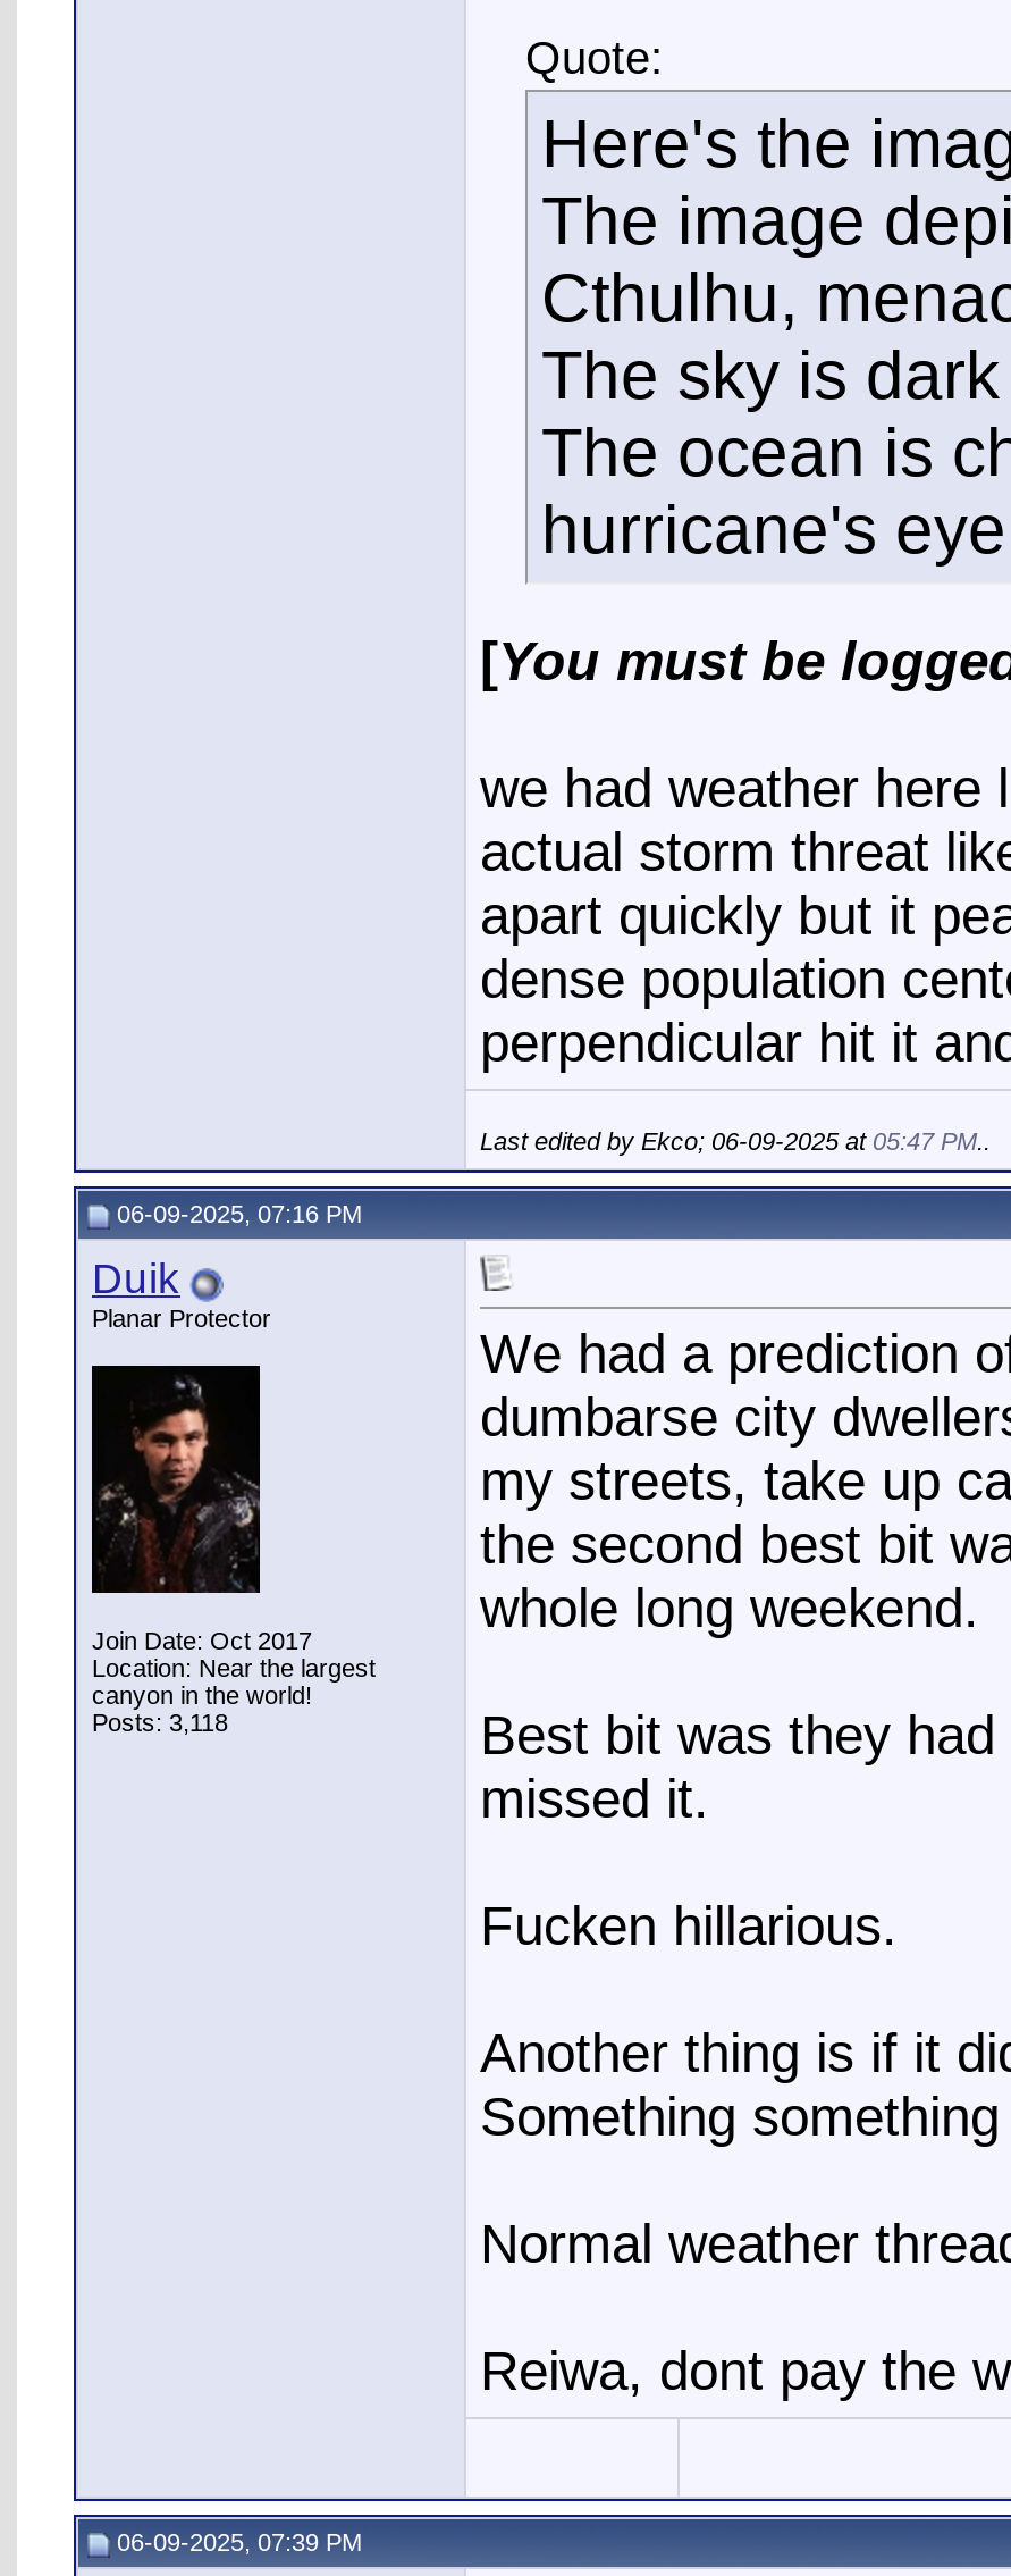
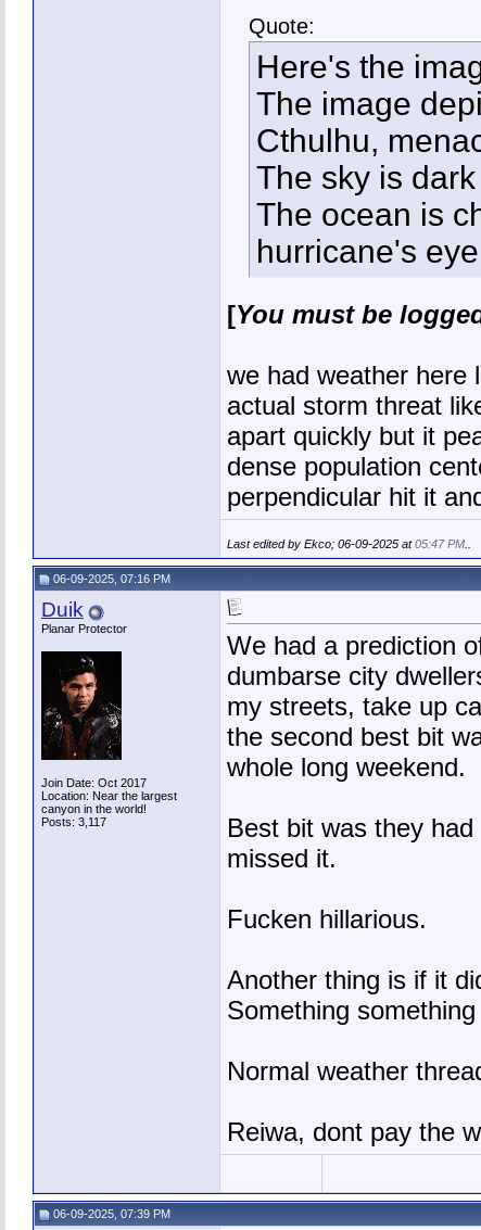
- Posts: 3,118
+ Posts: 3,117
